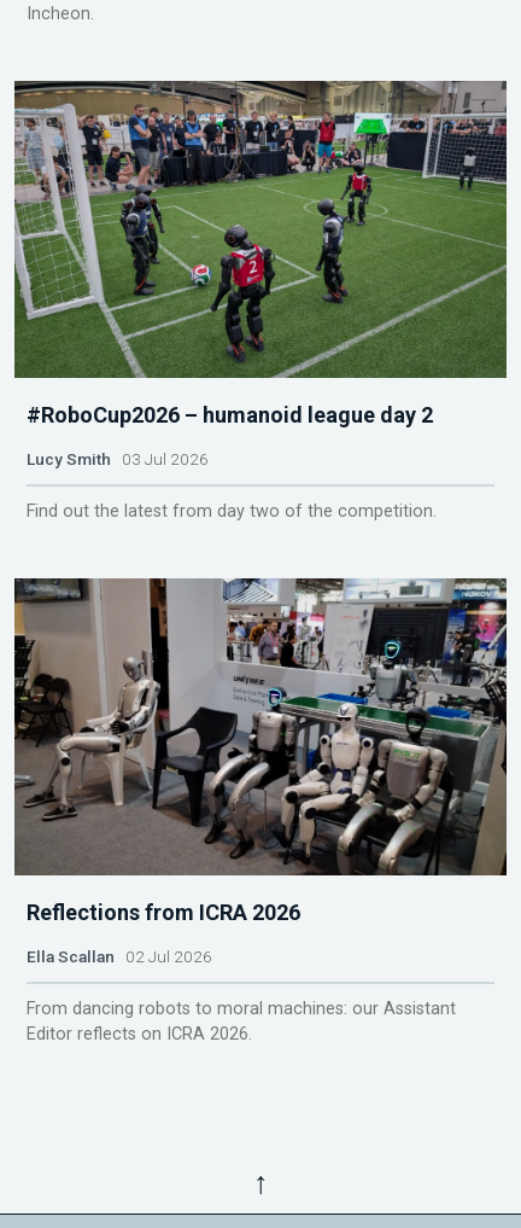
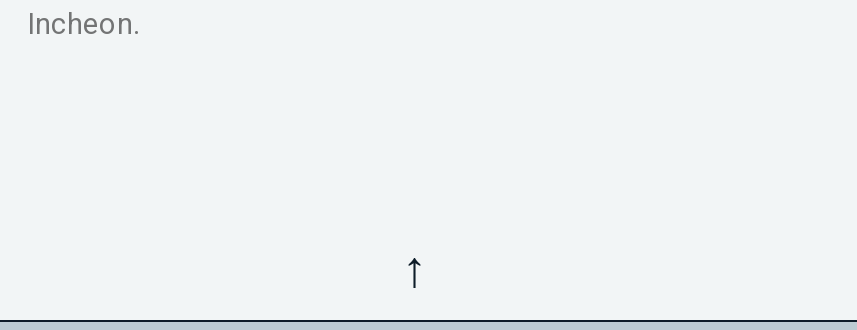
- [image]
- #RoboCup2026 – humanoid league day 2
- Lucy Smith 03 Jul 2026
- Find out the latest from day two of the competition.

- [image]
- Reflections from ICRA 2026
- Ella Scallan 02 Jul 2026
- From dancing robots to moral machines: our Assistant
- Editor reflects on ICRA 2026.
